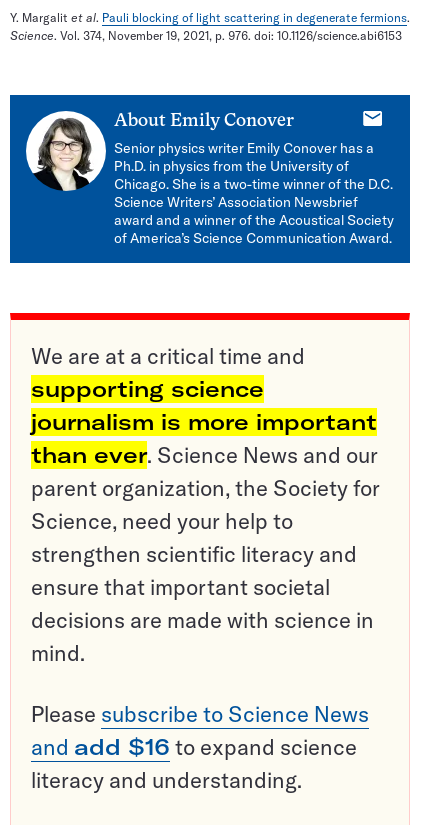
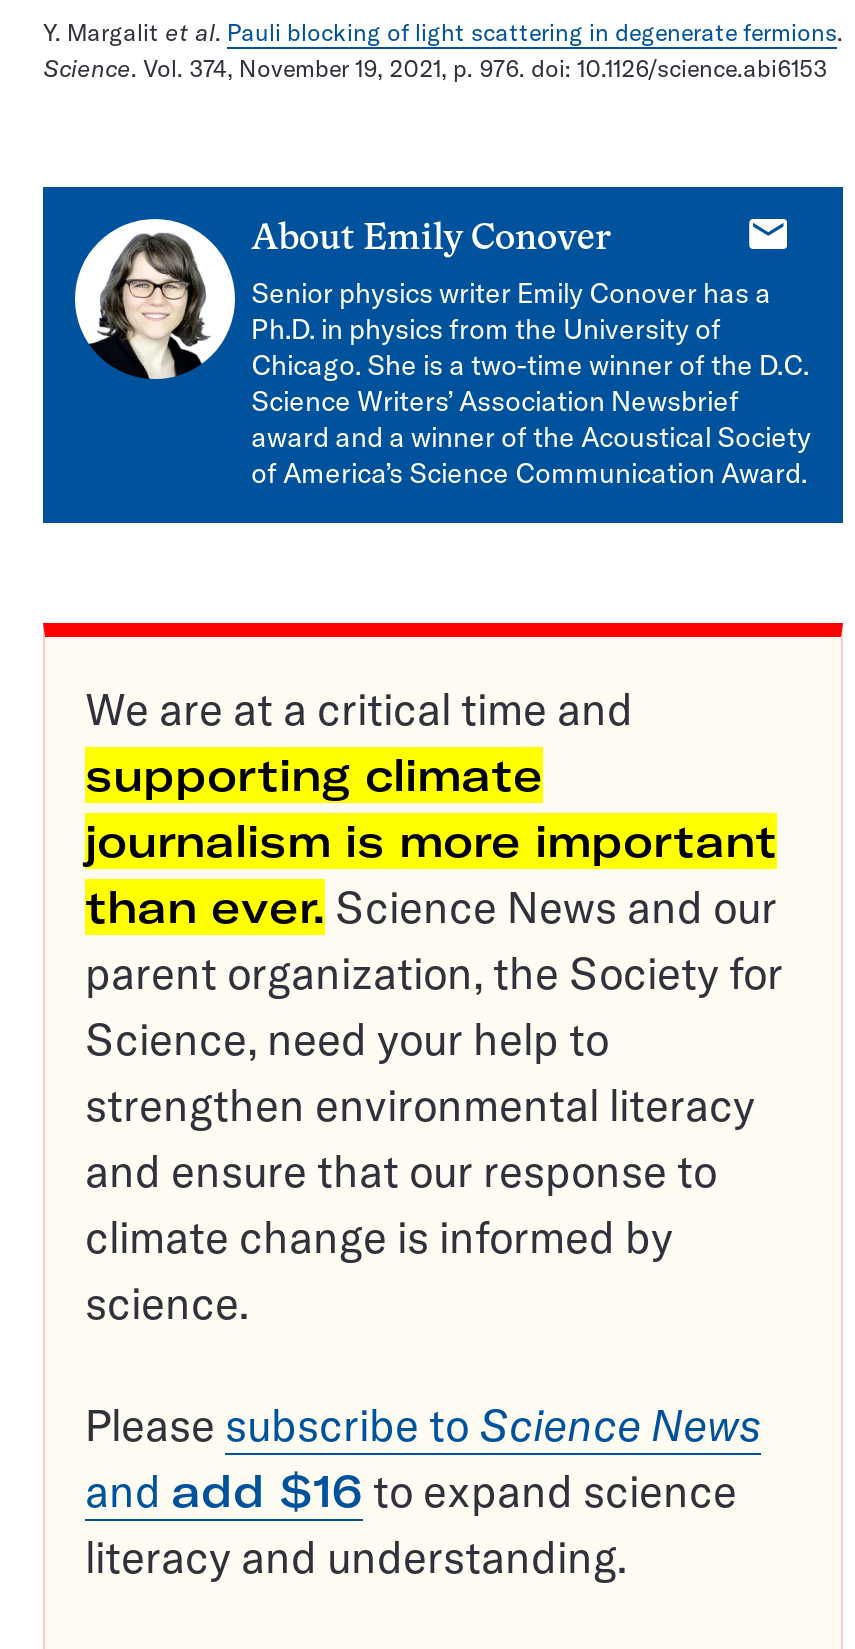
- supporting science
+ supporting climate

- strengthen scientific literacy and
- ensure that important societal
- decisions are made with science in
- mind.
+ strengthen environmental literacy
+ and ensure that our response to
+ climate change is informed by
+ science.
